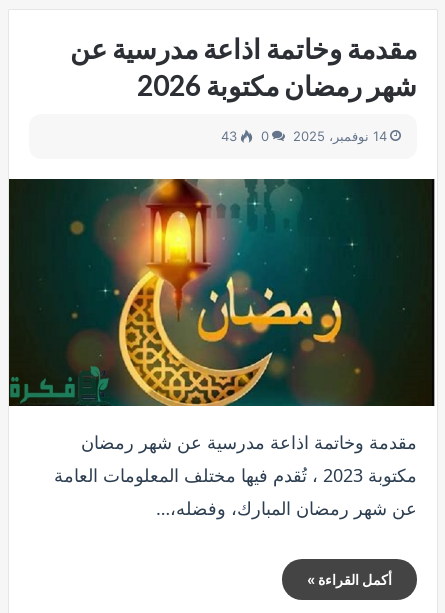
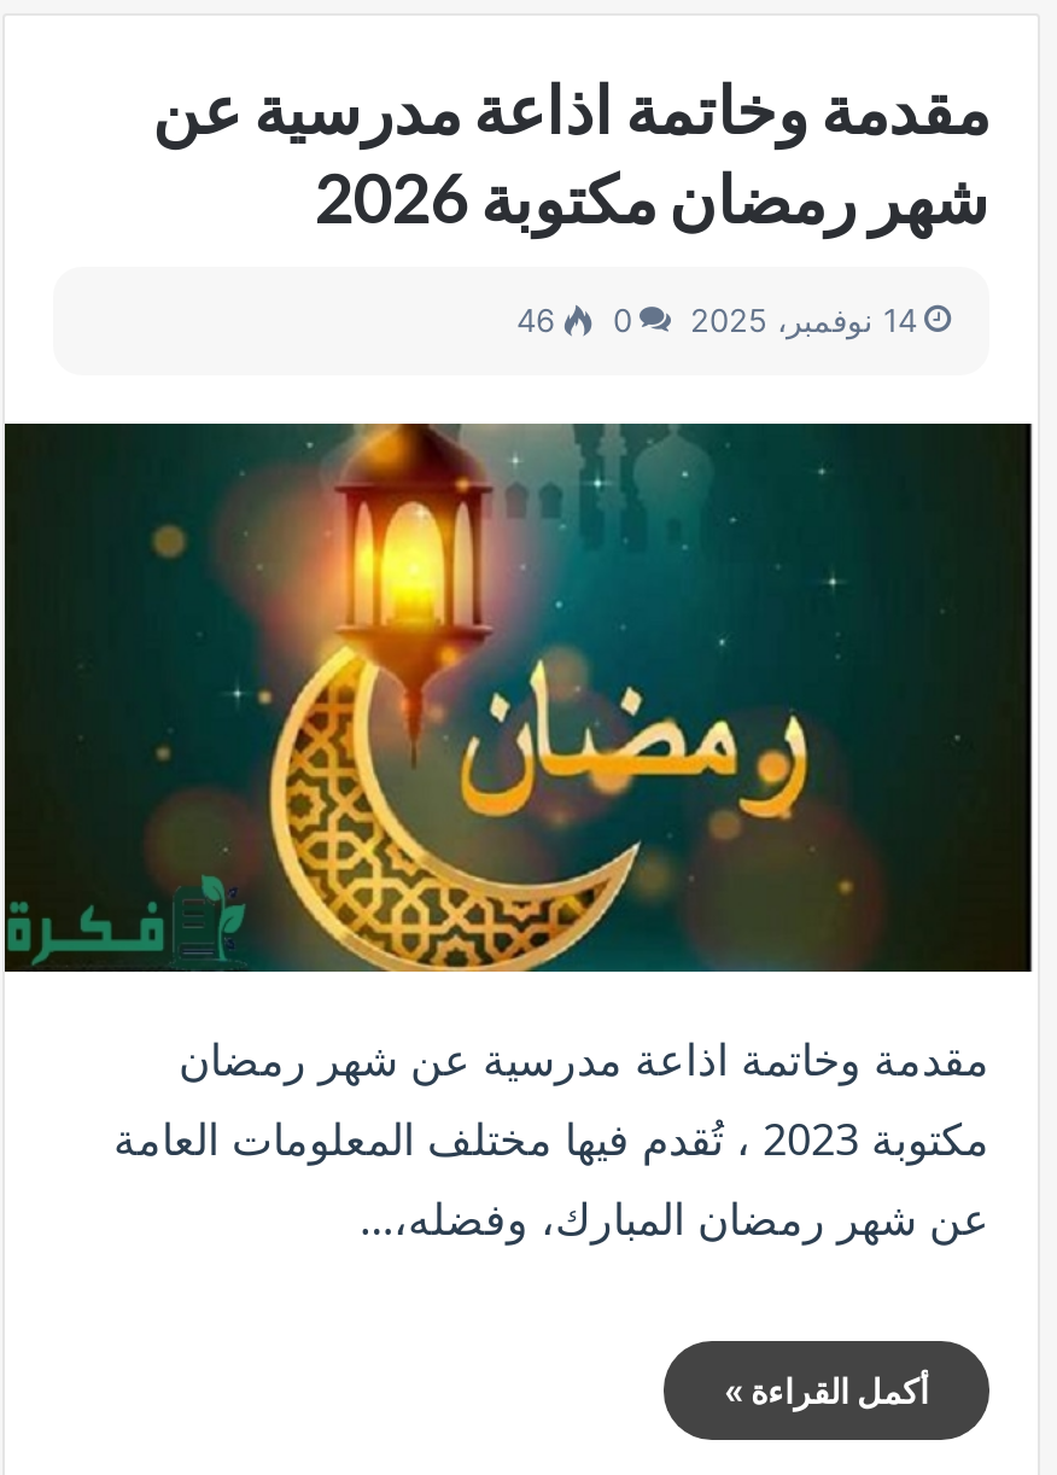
- 43 0
+ 46 0
